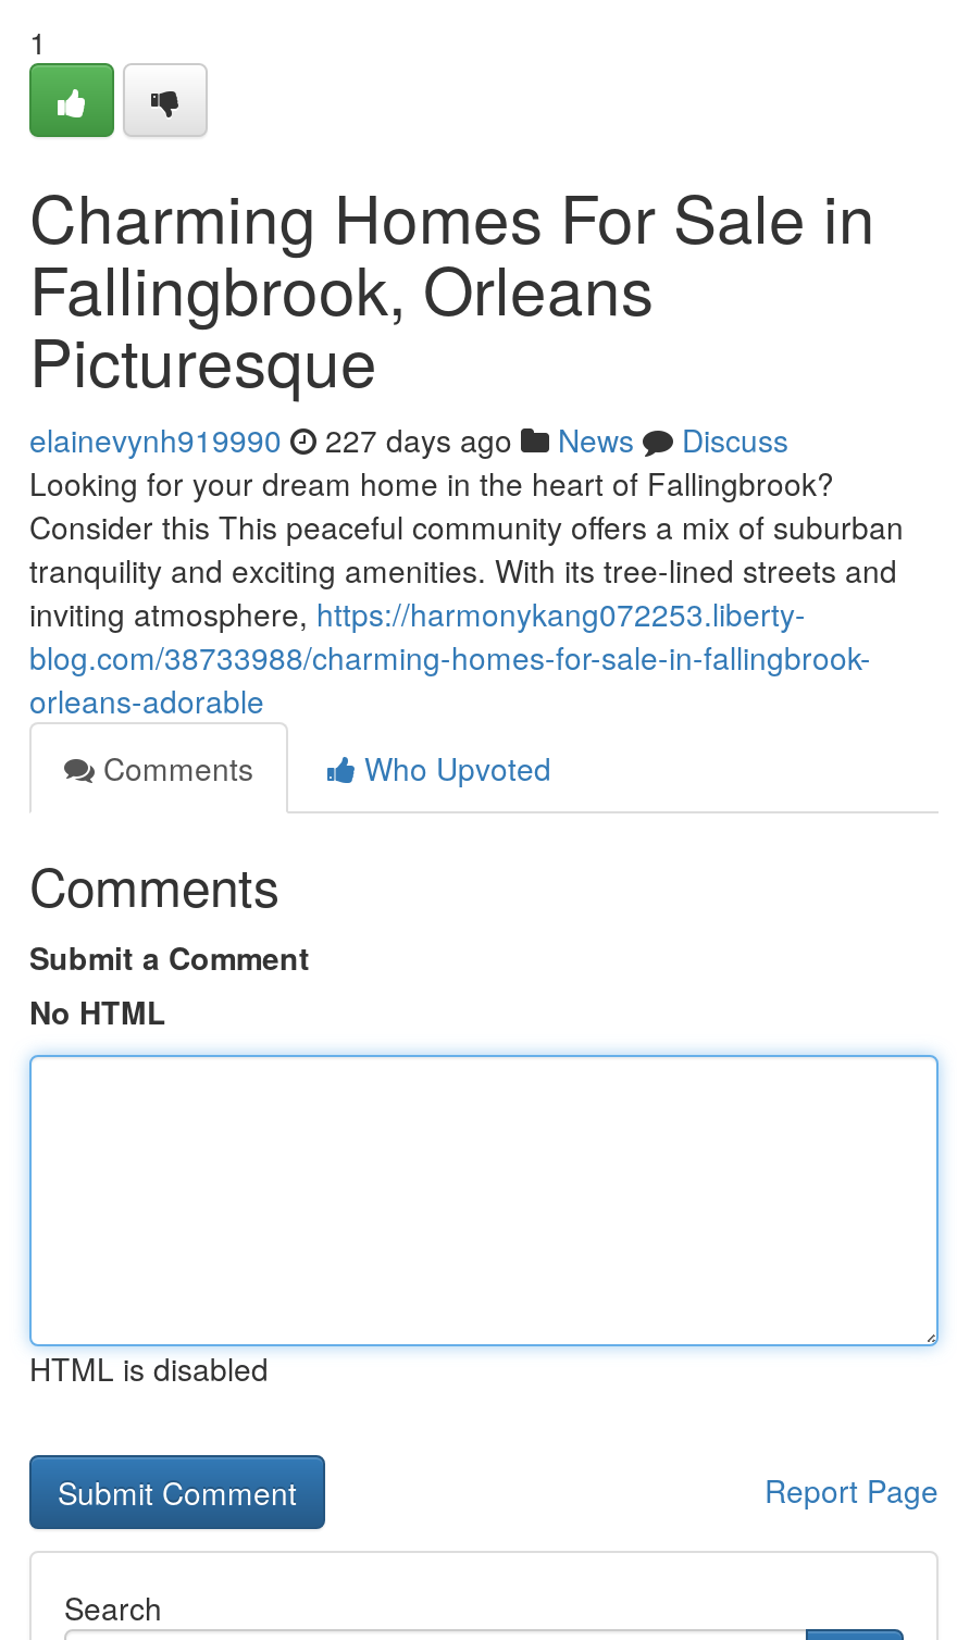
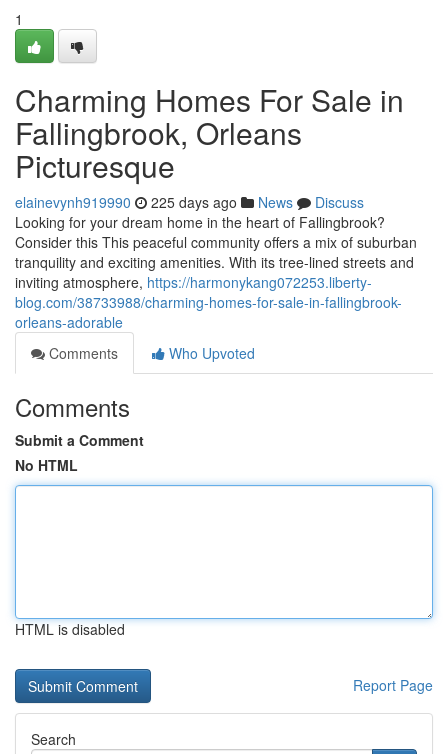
- elainevynh919990 227 days ago News Discuss
+ elainevynh919990 225 days ago News Discuss
